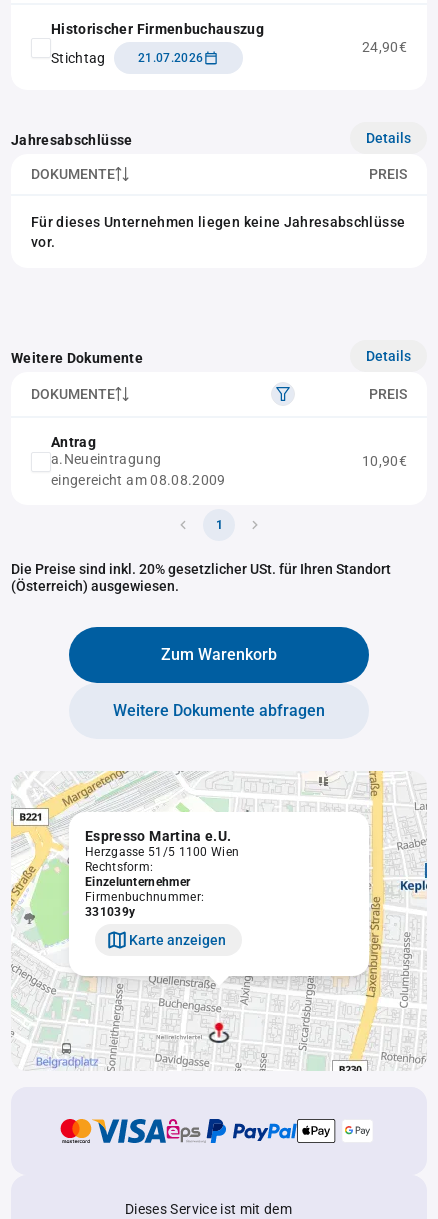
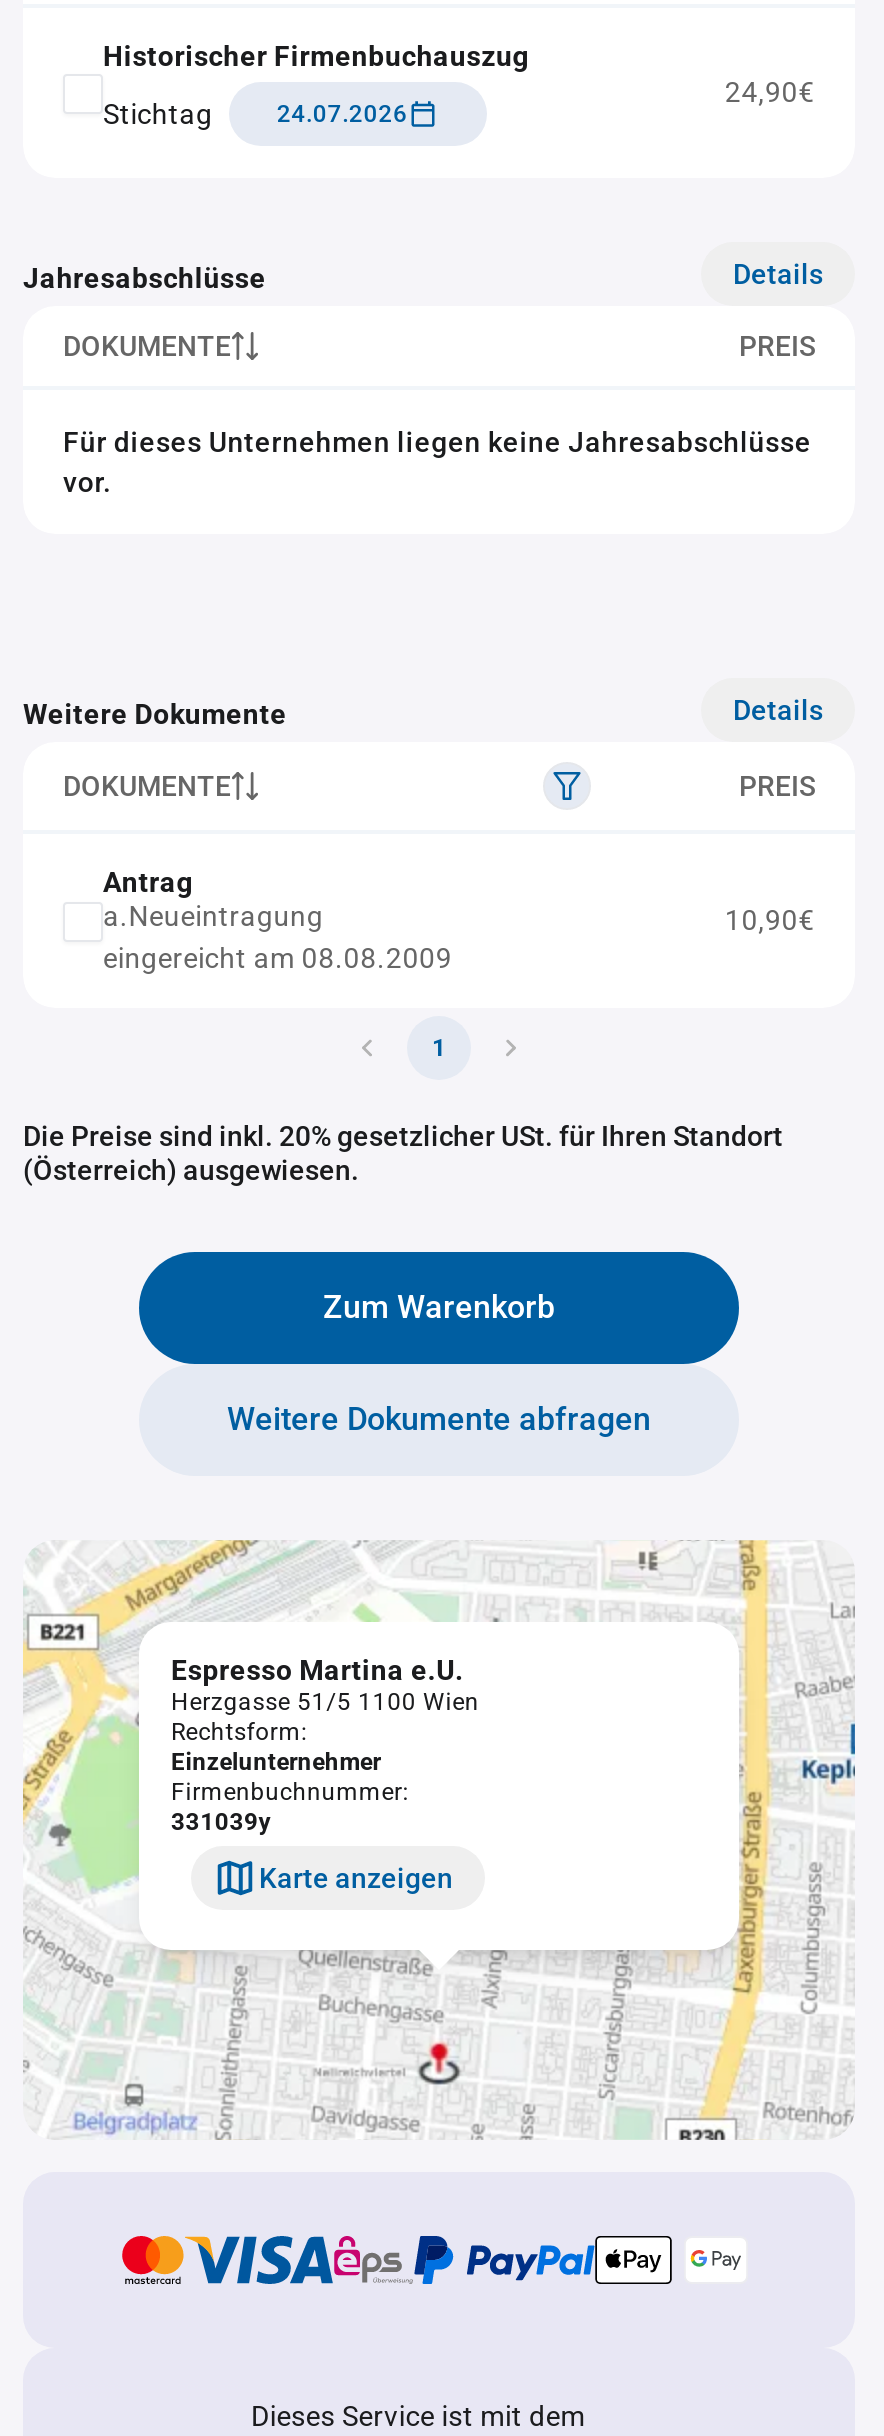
- 21.07.2026
+ 24.07.2026
